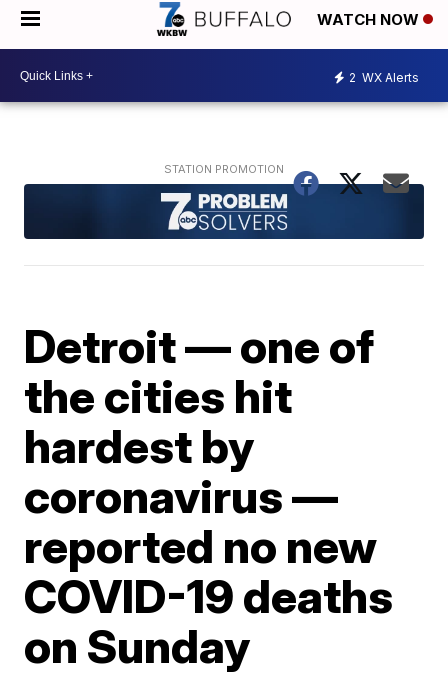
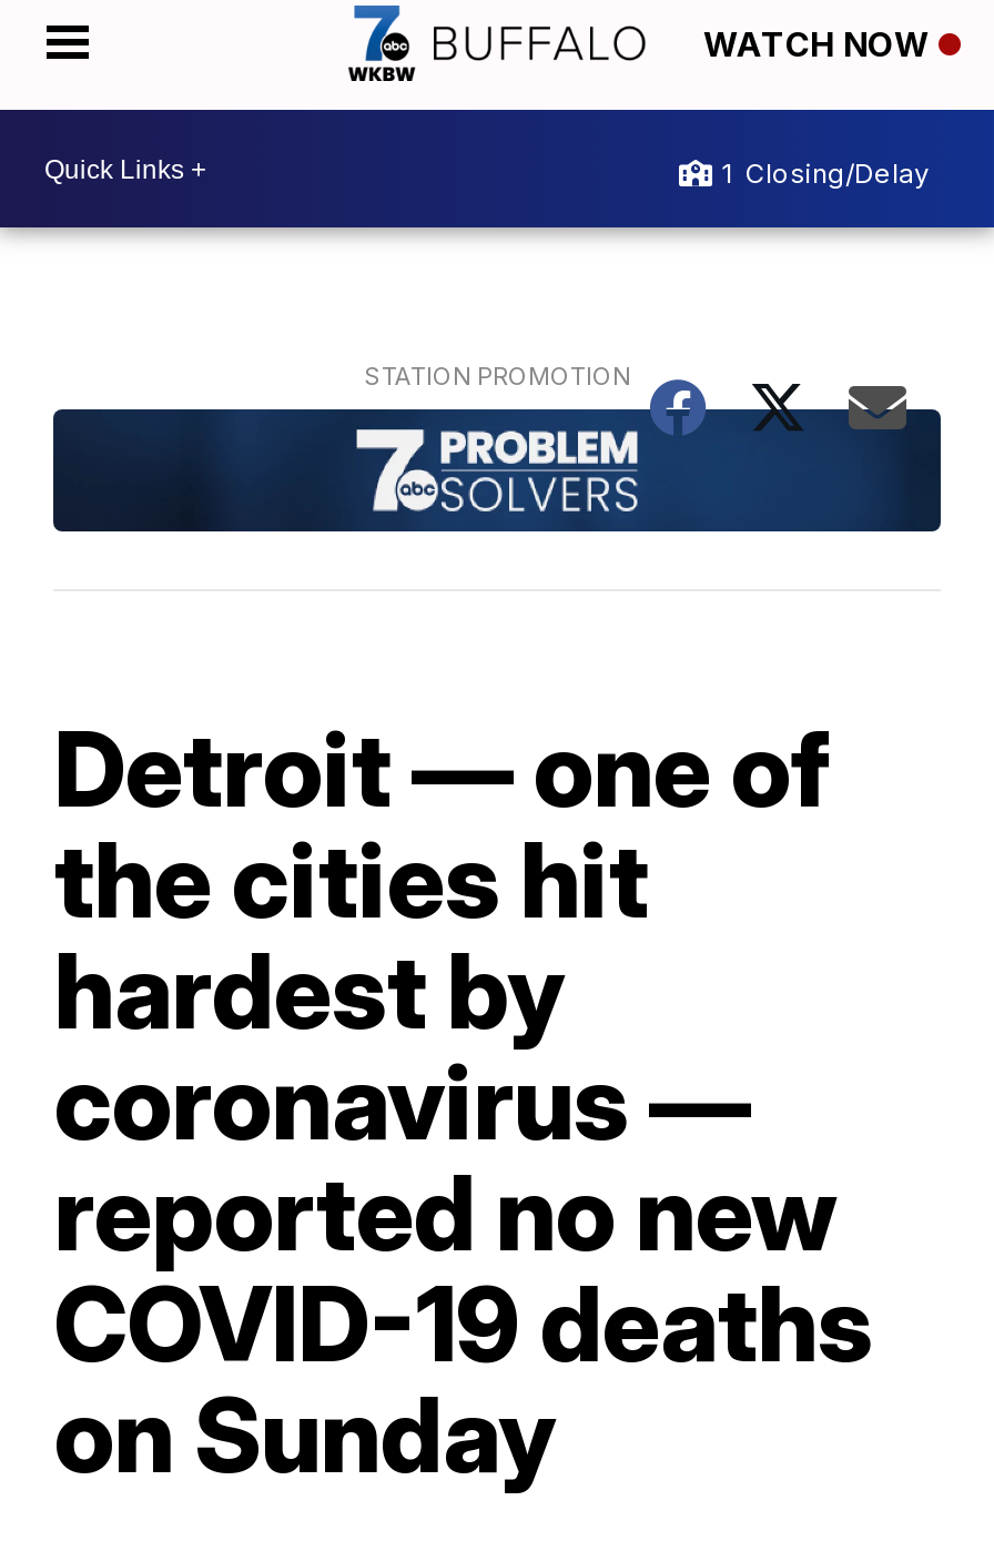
- 2 WX Alerts
+ 1 Closing/Delay
